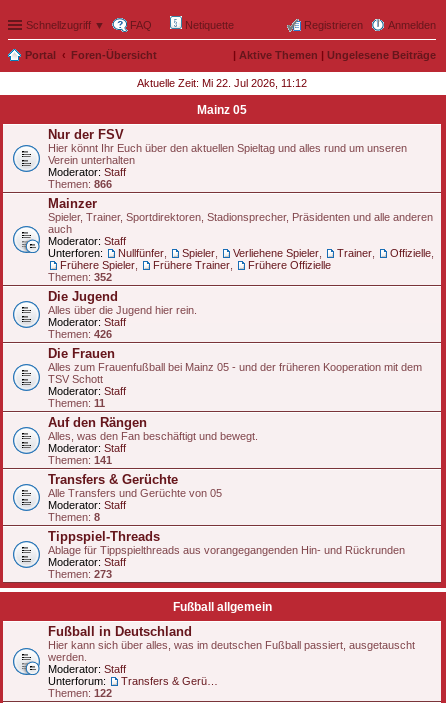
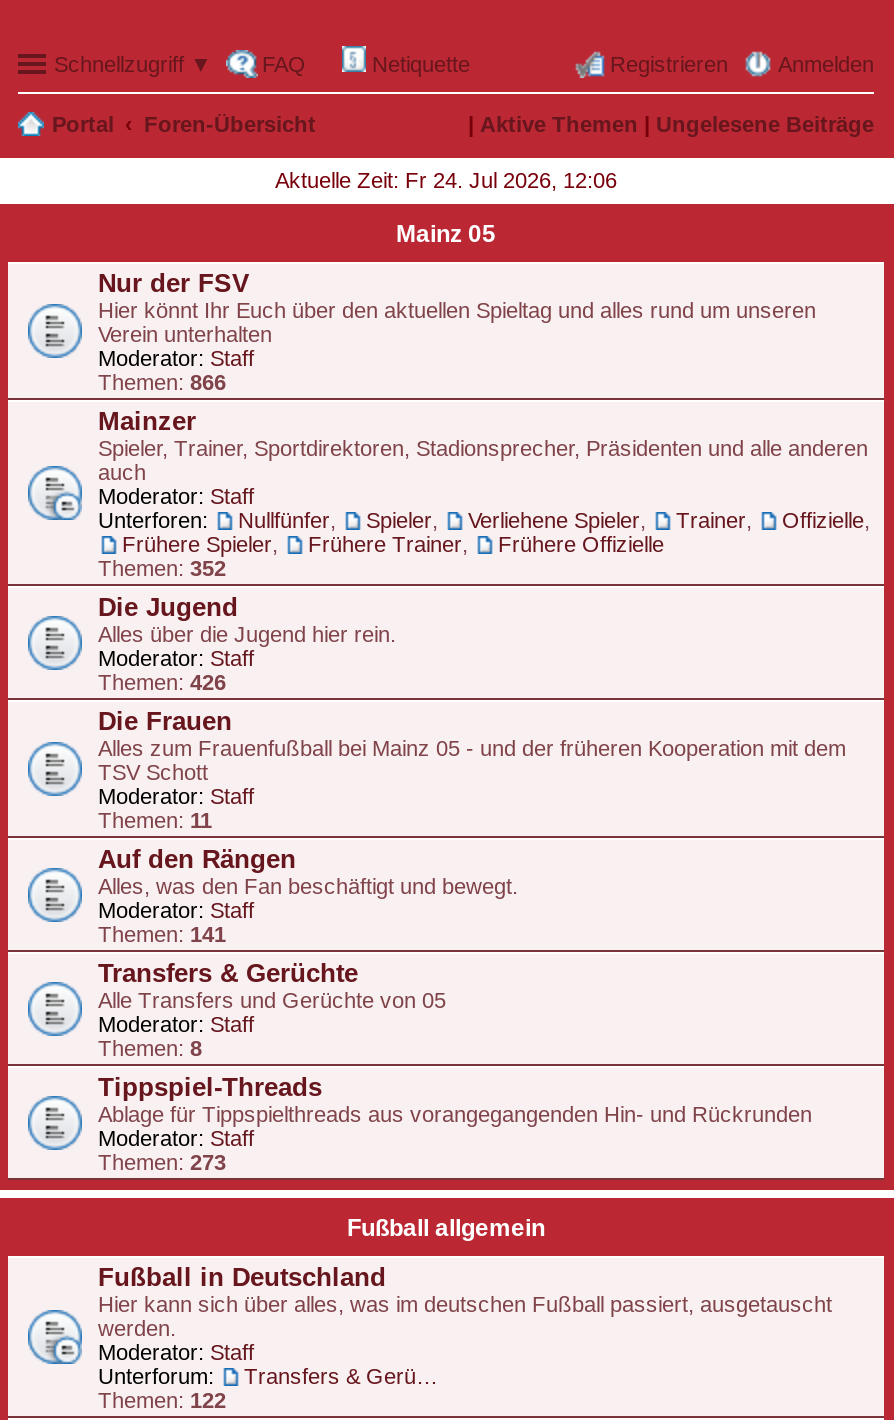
- Aktuelle Zeit: Mi 22. Jul 2026, 11:12
+ Aktuelle Zeit: Fr 24. Jul 2026, 12:06
